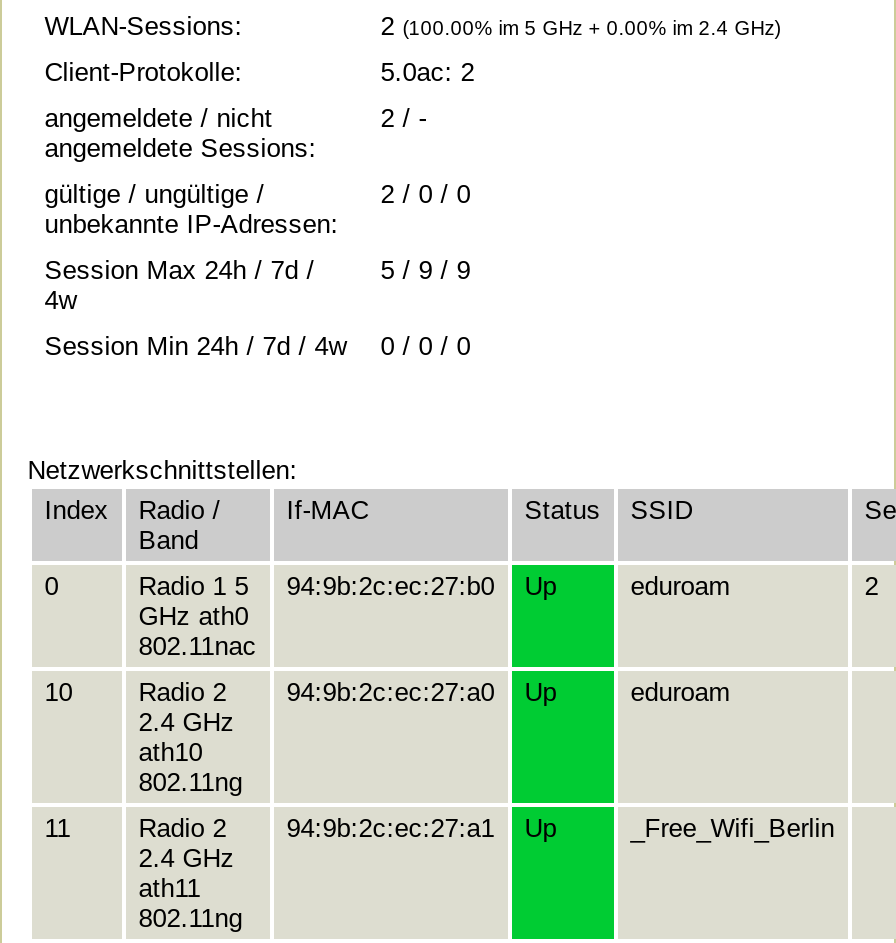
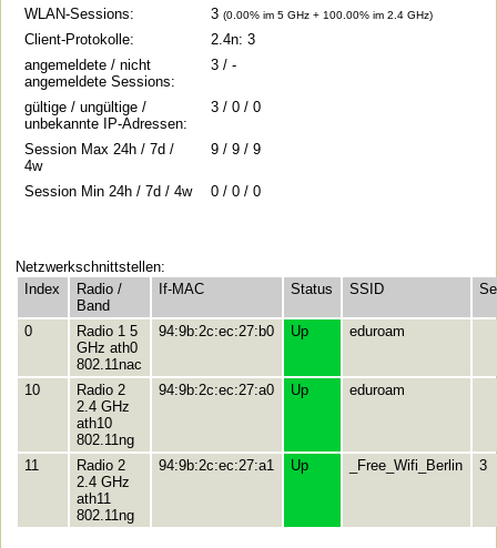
- 2 (100.00% im 5 GHz + 0.00% im 2.4 GHz)
+ 3 (0.00% im 5 GHz + 100.00% im 2.4 GHz)

- 5.0ac: 2
+ 2.4n: 3

- 2 / -
+ 3 / -

- 2 / 0 / 0
+ 3 / 0 / 0

- 5 / 9 / 9
+ 9 / 9 / 9

- 2

+ 3
